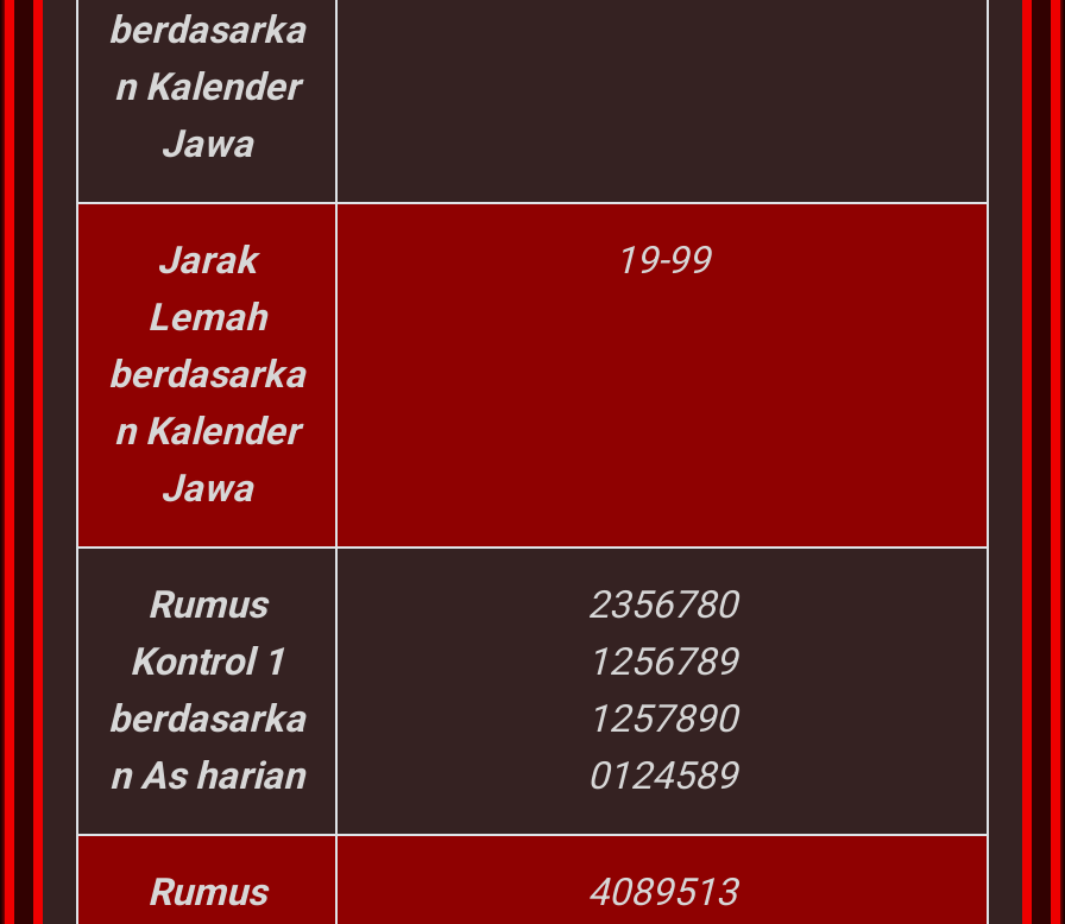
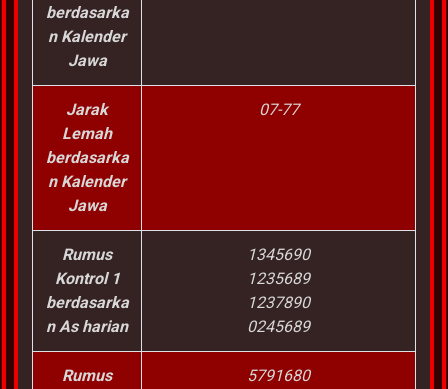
- 19-99
+ 07-77

- 2356780
+ 1345690

- 1256789
+ 1235689

- 1257890
+ 1237890

- 0124589
+ 0245689

- 4089513
+ 5791680
